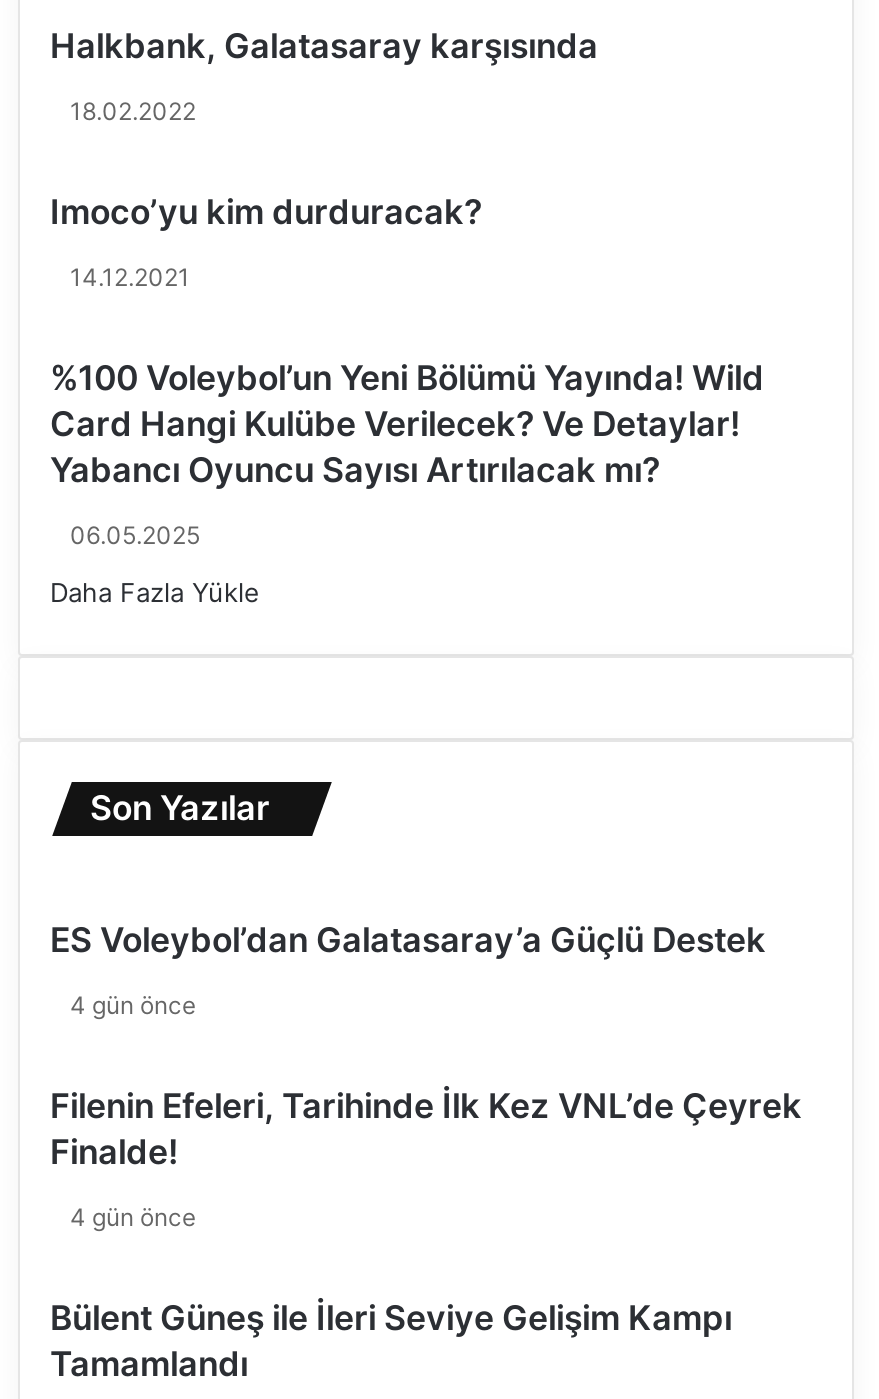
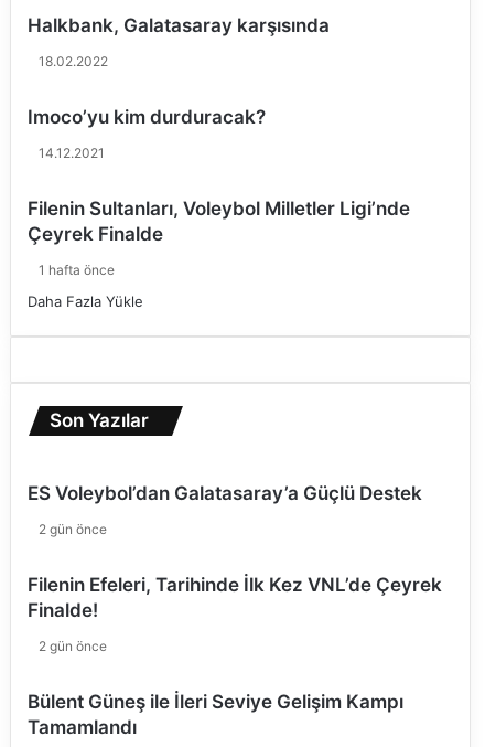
- %100 Voleybol’un Yeni Bölümü Yayında! Wild
- Card Hangi Kulübe Verilecek? Ve Detaylar!
- Yabancı Oyuncu Sayısı Artırılacak mı?
+ Filenin Sultanları, Voleybol Milletler Ligi’nde
+ Çeyrek Finalde

- 06.05.2025
+ 1 hafta önce

- 4 gün önce
+ 2 gün önce

- 4 gün önce
+ 2 gün önce
